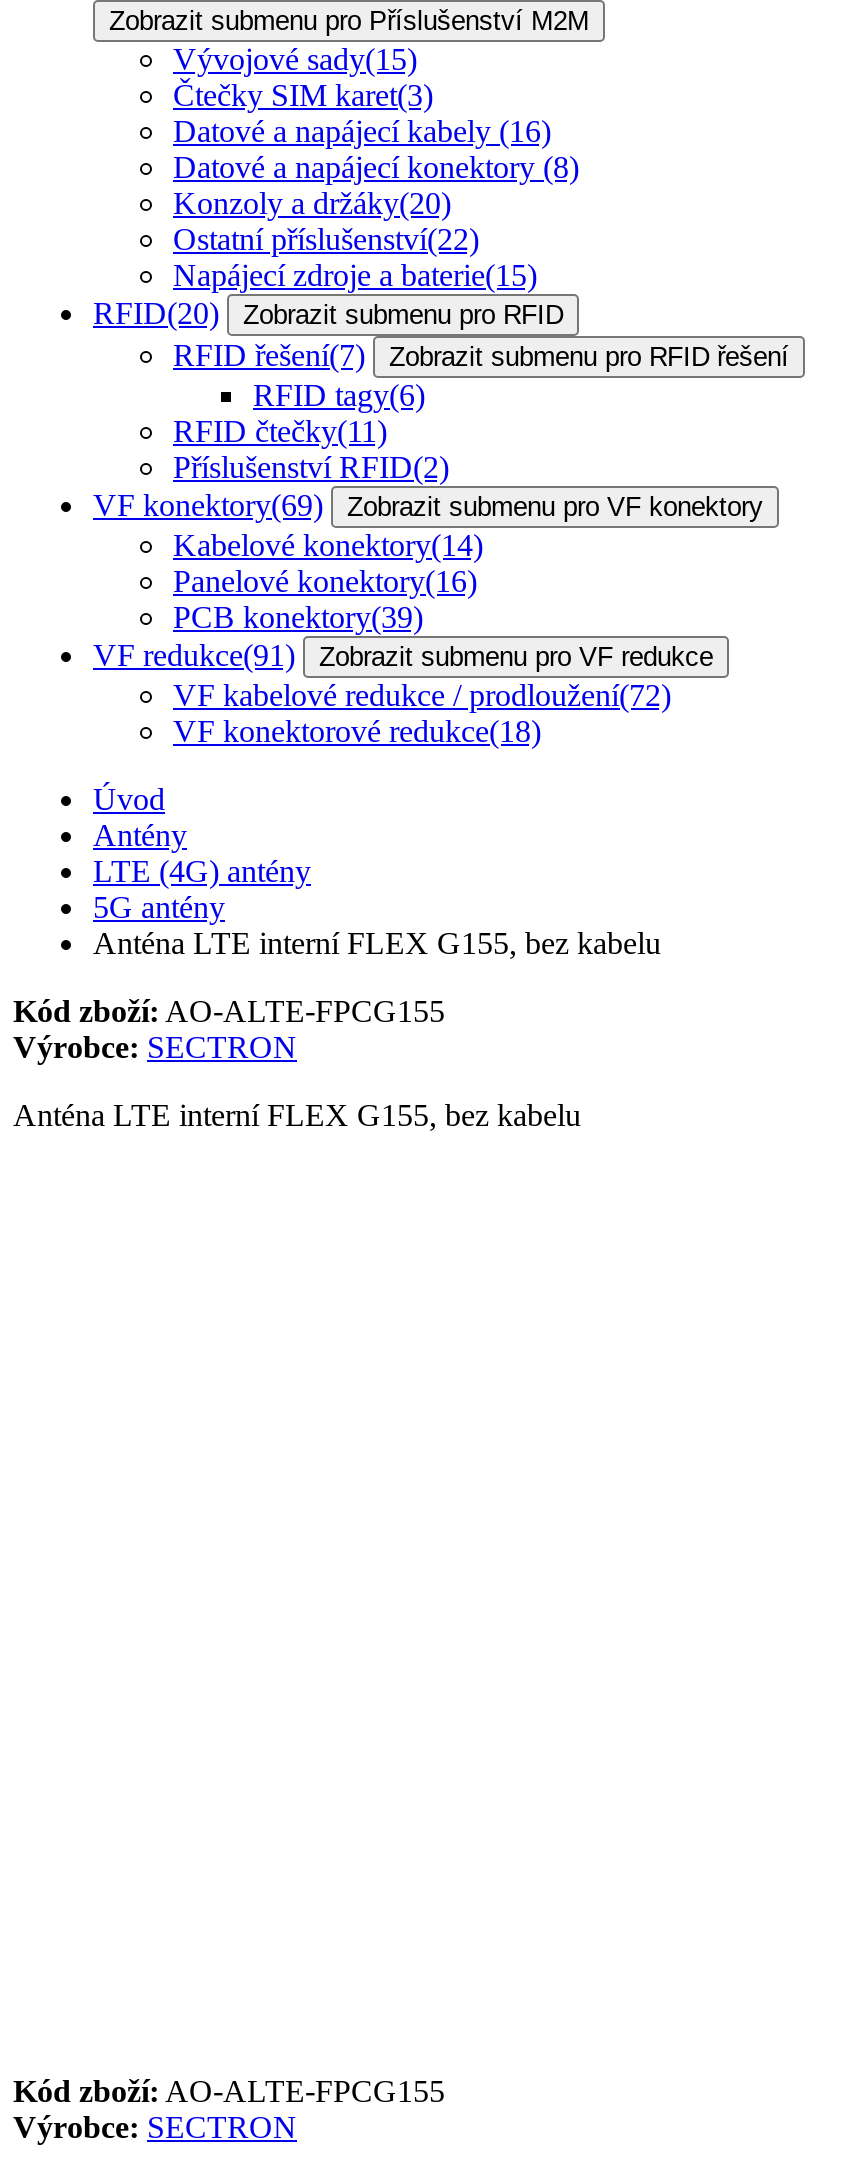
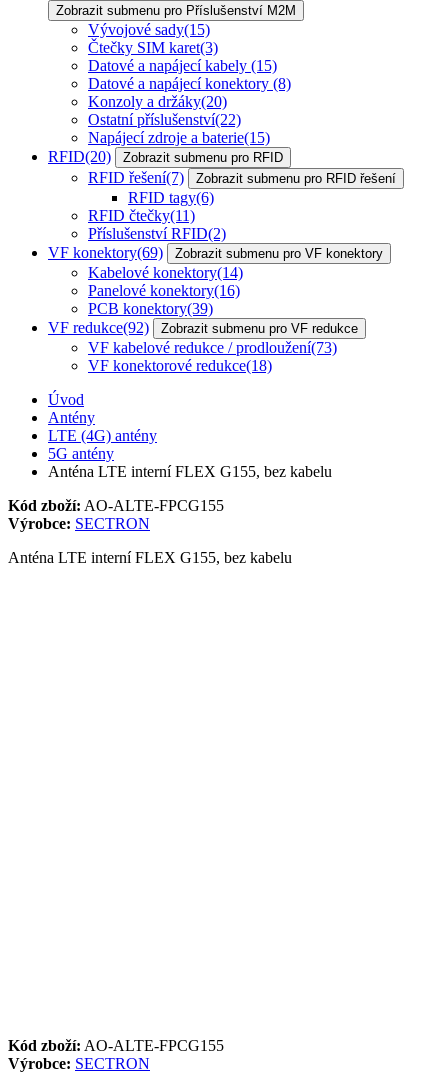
- Datové a napájecí kabely (16)
+ Datové a napájecí kabely (15)

- VF redukce(91) Zobrazit submenu pro VF redukce
+ VF redukce(92) Zobrazit submenu pro VF redukce

- VF kabelové redukce / prodloužení(72)
+ VF kabelové redukce / prodloužení(73)
